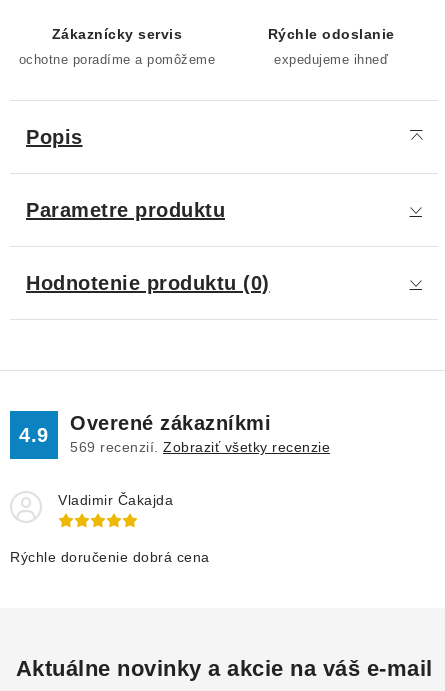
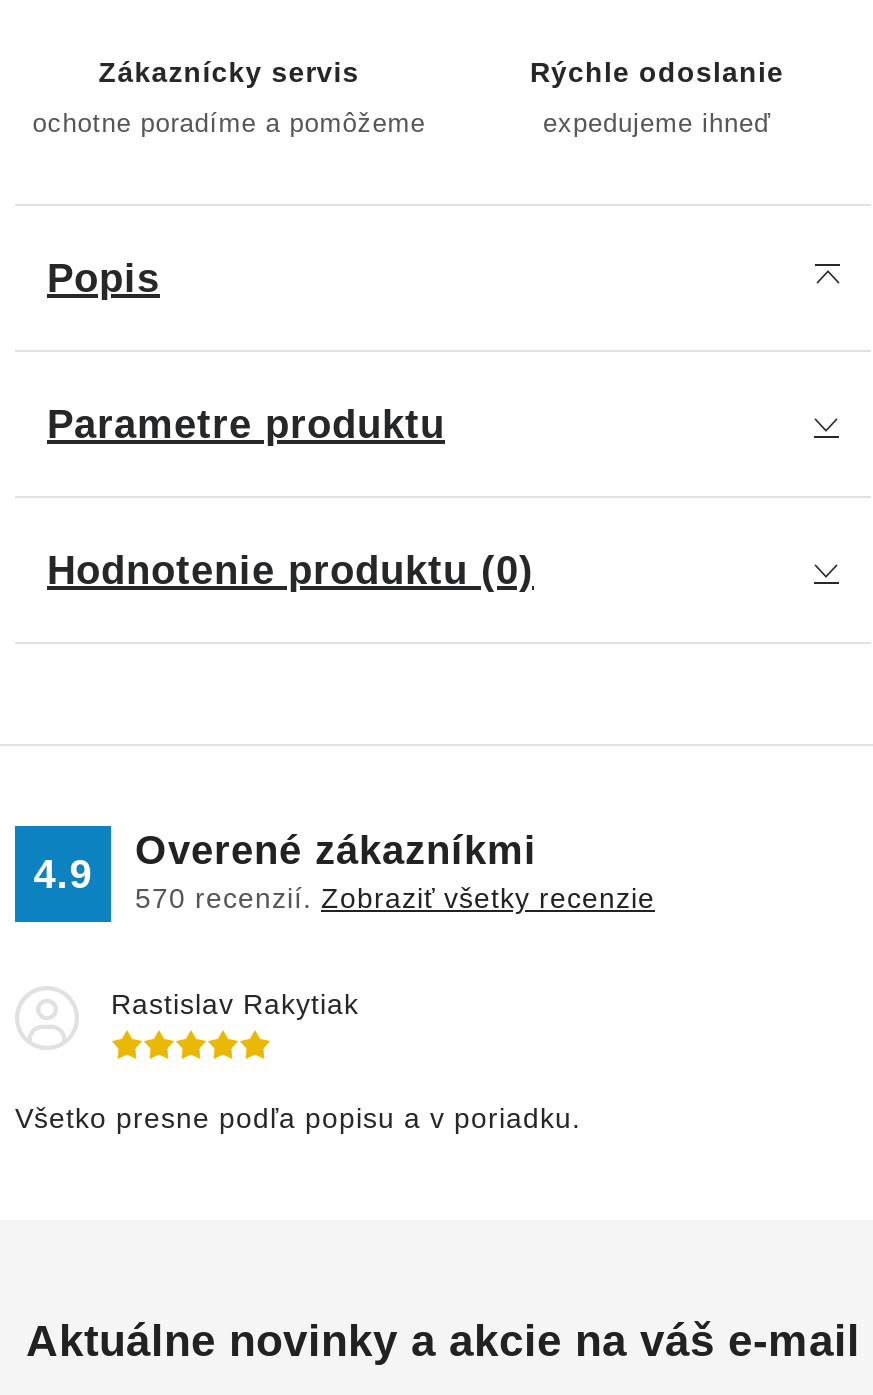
- 569 recenzií. Zobraziť všetky recenzie
+ 570 recenzií. Zobraziť všetky recenzie

- Vladimir Čakajda
+ Rastislav Rakytiak

- Rýchle doručenie dobrá cena
+ Všetko presne podľa popisu a v poriadku.
